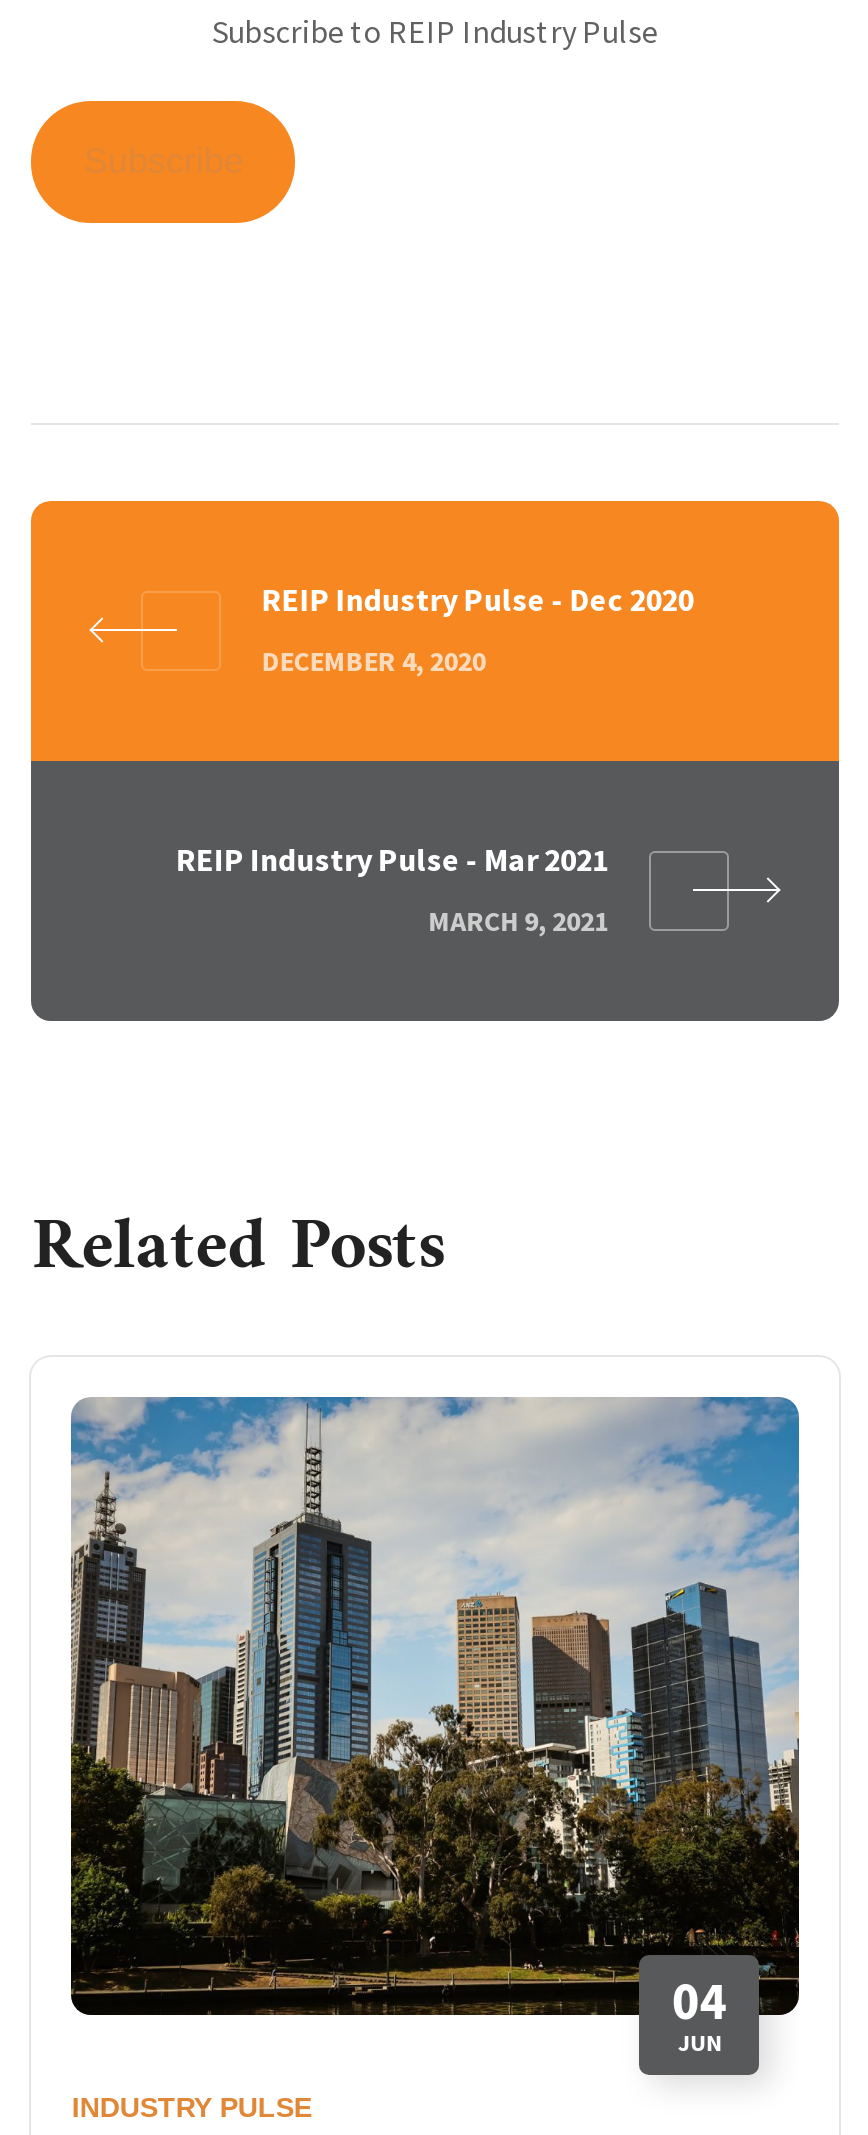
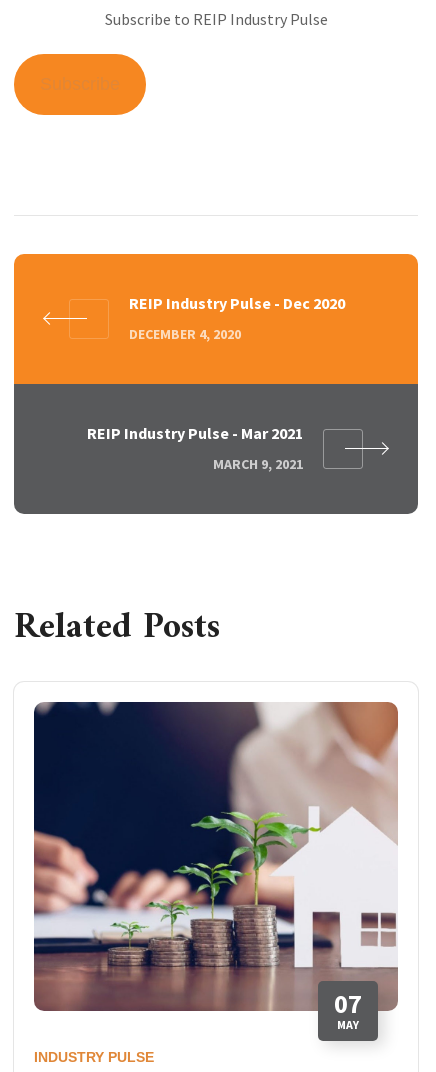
- [image]
- 04
- JUN
+ [image]
+ 07
+ MAY
